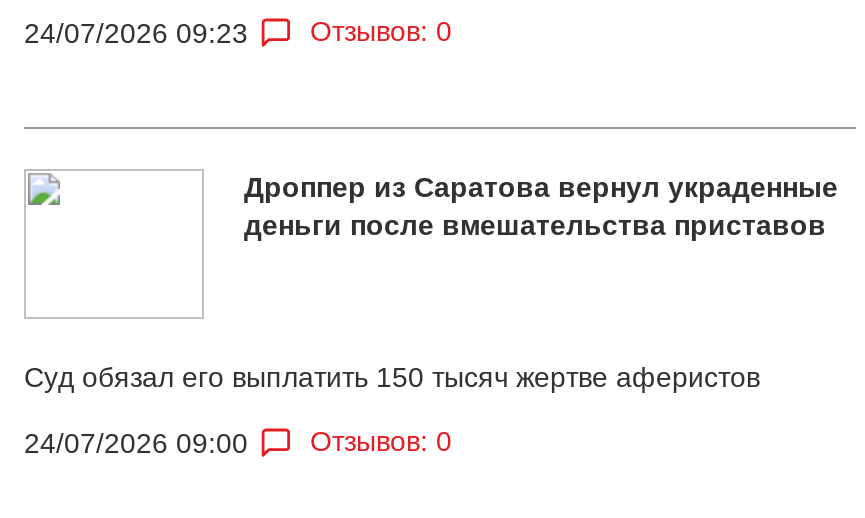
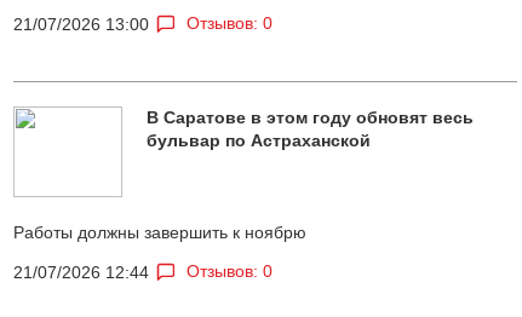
- 24/07/2026 09:23 Отзывов: 0
+ 21/07/2026 13:00 Отзывов: 0

- Дроппер из Саратова вернул украденные
- деньги после вмешательства приставов
+ В Саратове в этом году обновят весь
+ бульвар по Астраханской

- Суд обязал его выплатить 150 тысяч жертве аферистов
+ Работы должны завершить к ноябрю

- 24/07/2026 09:00 Отзывов: 0
+ 21/07/2026 12:44 Отзывов: 0
